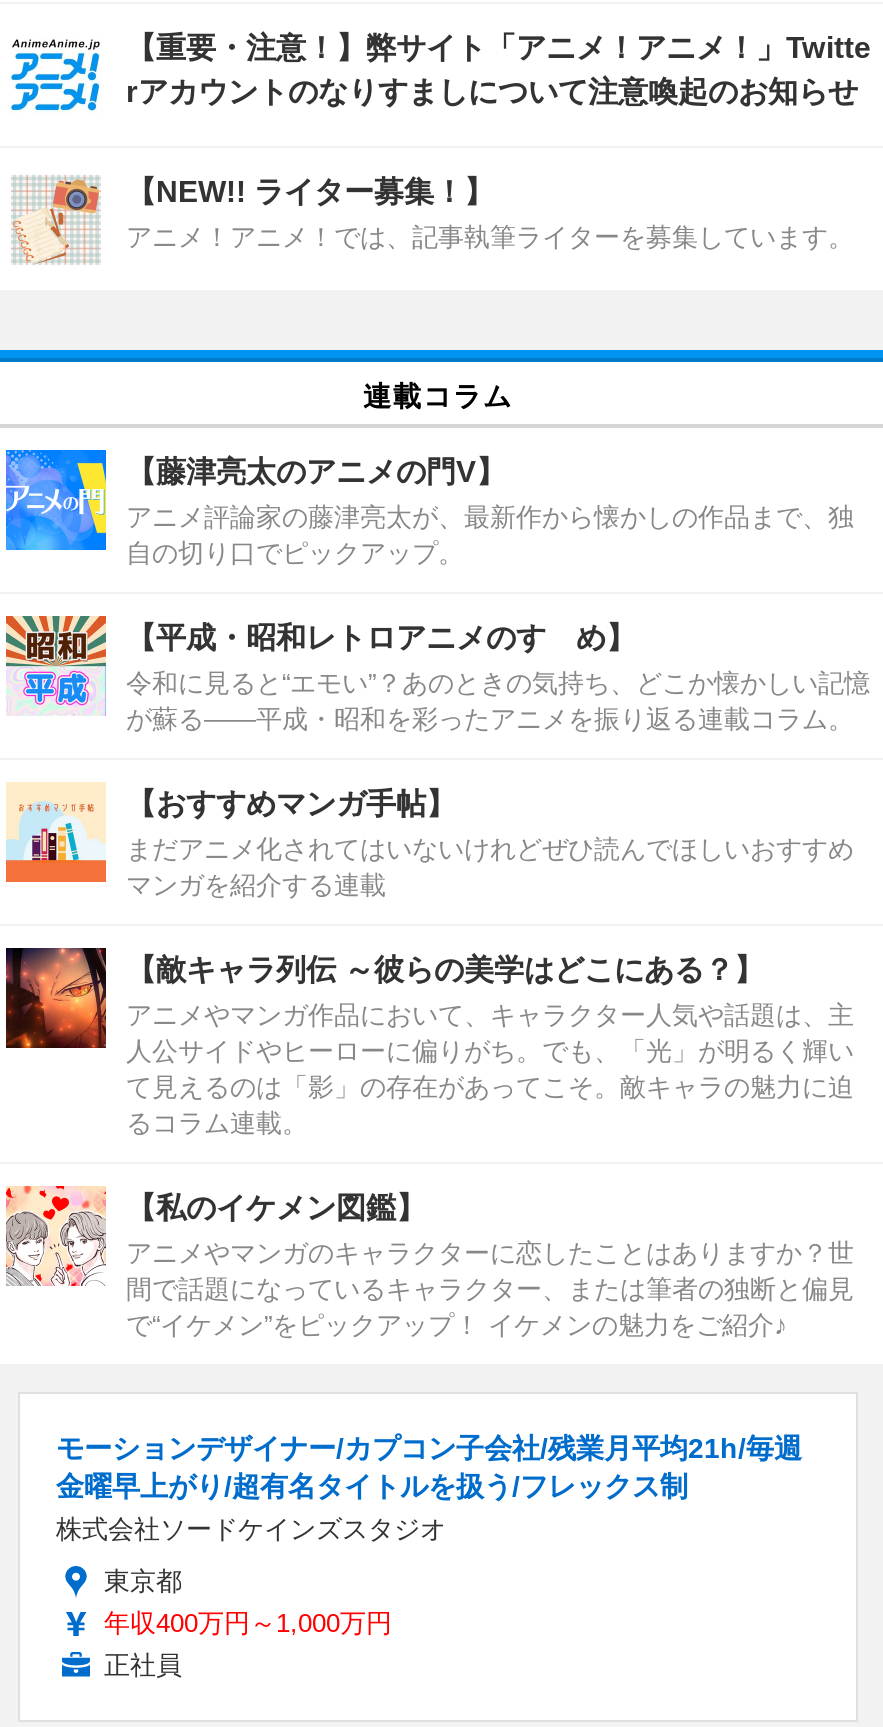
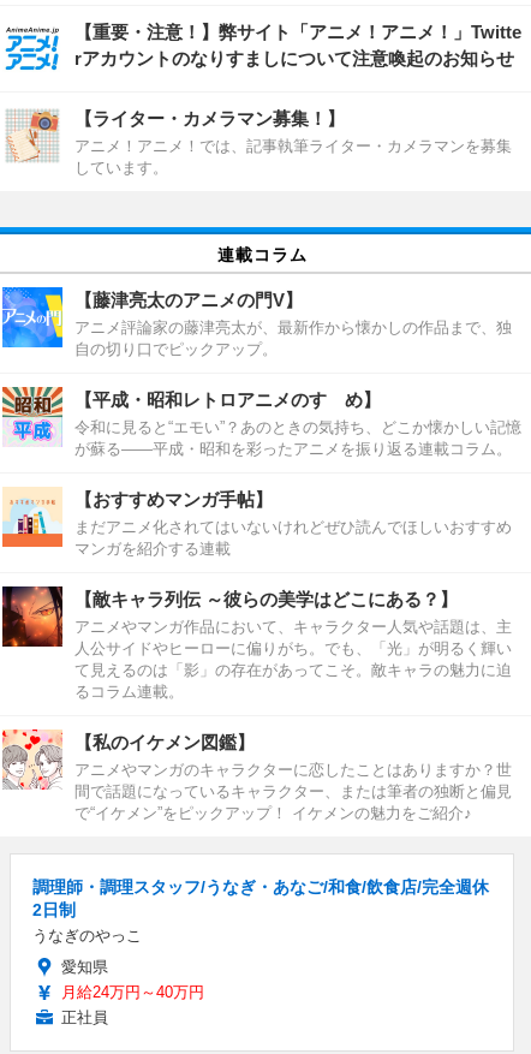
- 【NEW!! ライター募集！】
- アニメ！アニメ！では、記事執筆ライターを募集しています。
+ 【ライター・カメラマン募集！】
+ アニメ！アニメ！では、記事執筆ライター・カメラマンを募集
+ しています。

- モーションデザイナー/カプコン子会社/残業月平均21h/毎週
- 金曜早上がり/超有名タイトルを扱う/フレックス制
- 株式会社ソードケインズスタジオ
+ 調理師・調理スタッフ/うなぎ・あなご/和食/飲食店/完全週休
+ 2日制
+ うなぎのやっこ

- 東京都
- 年収400万円～1,000万円
+ 愛知県
+ 月給24万円～40万円
